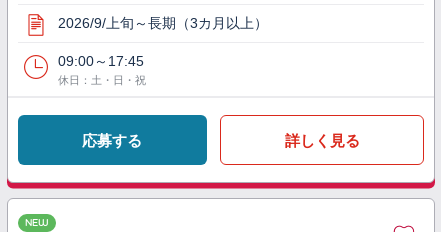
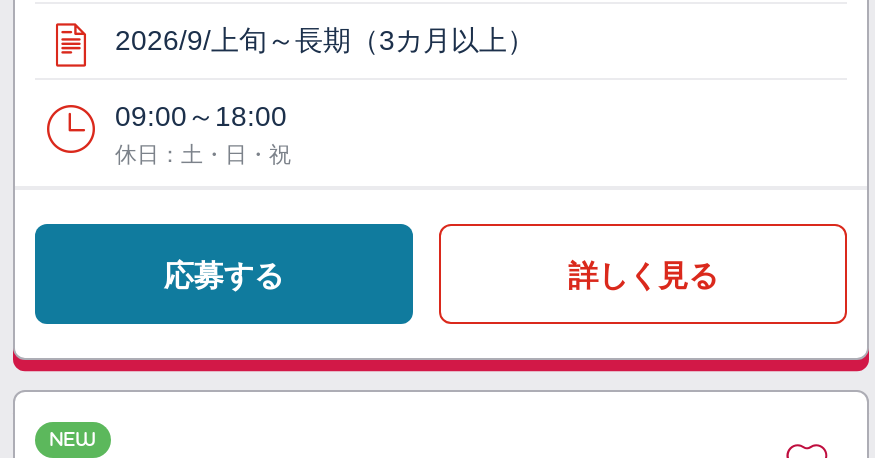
- 09:00～17:45
+ 09:00～18:00
